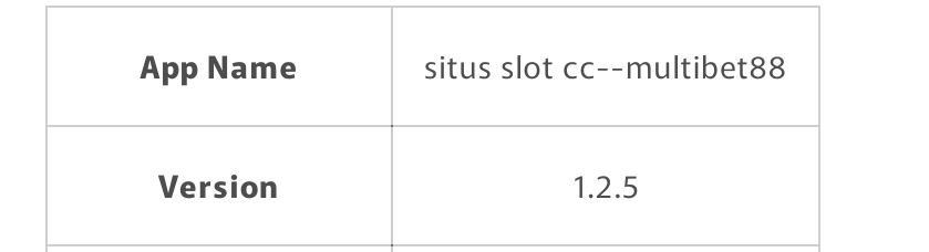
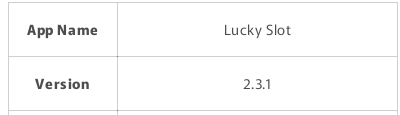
- situs slot cc--multibet88
+ Lucky Slot

- 1.2.5
+ 2.3.1
